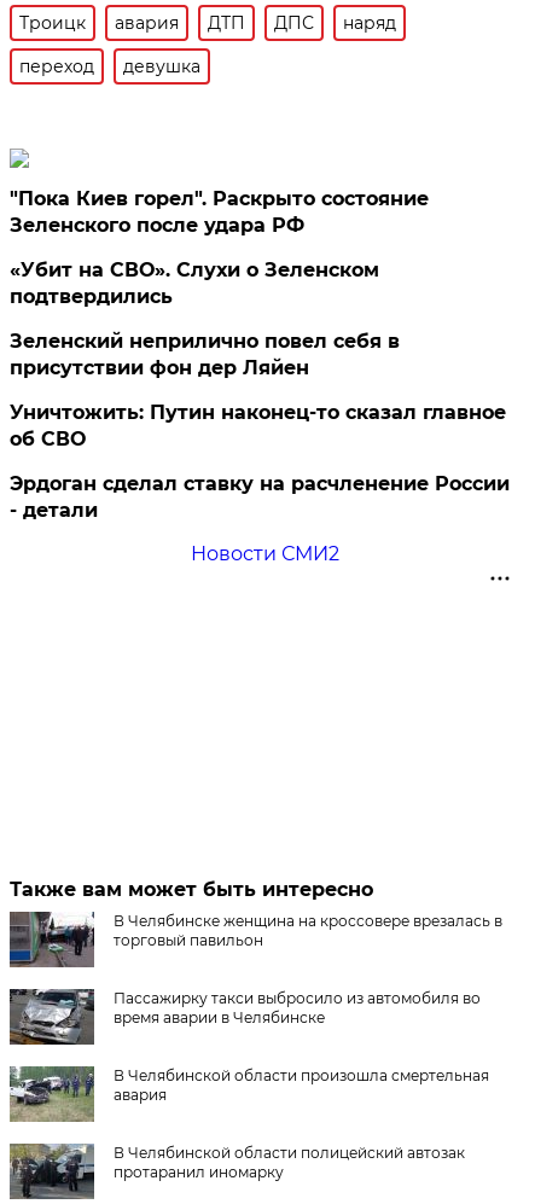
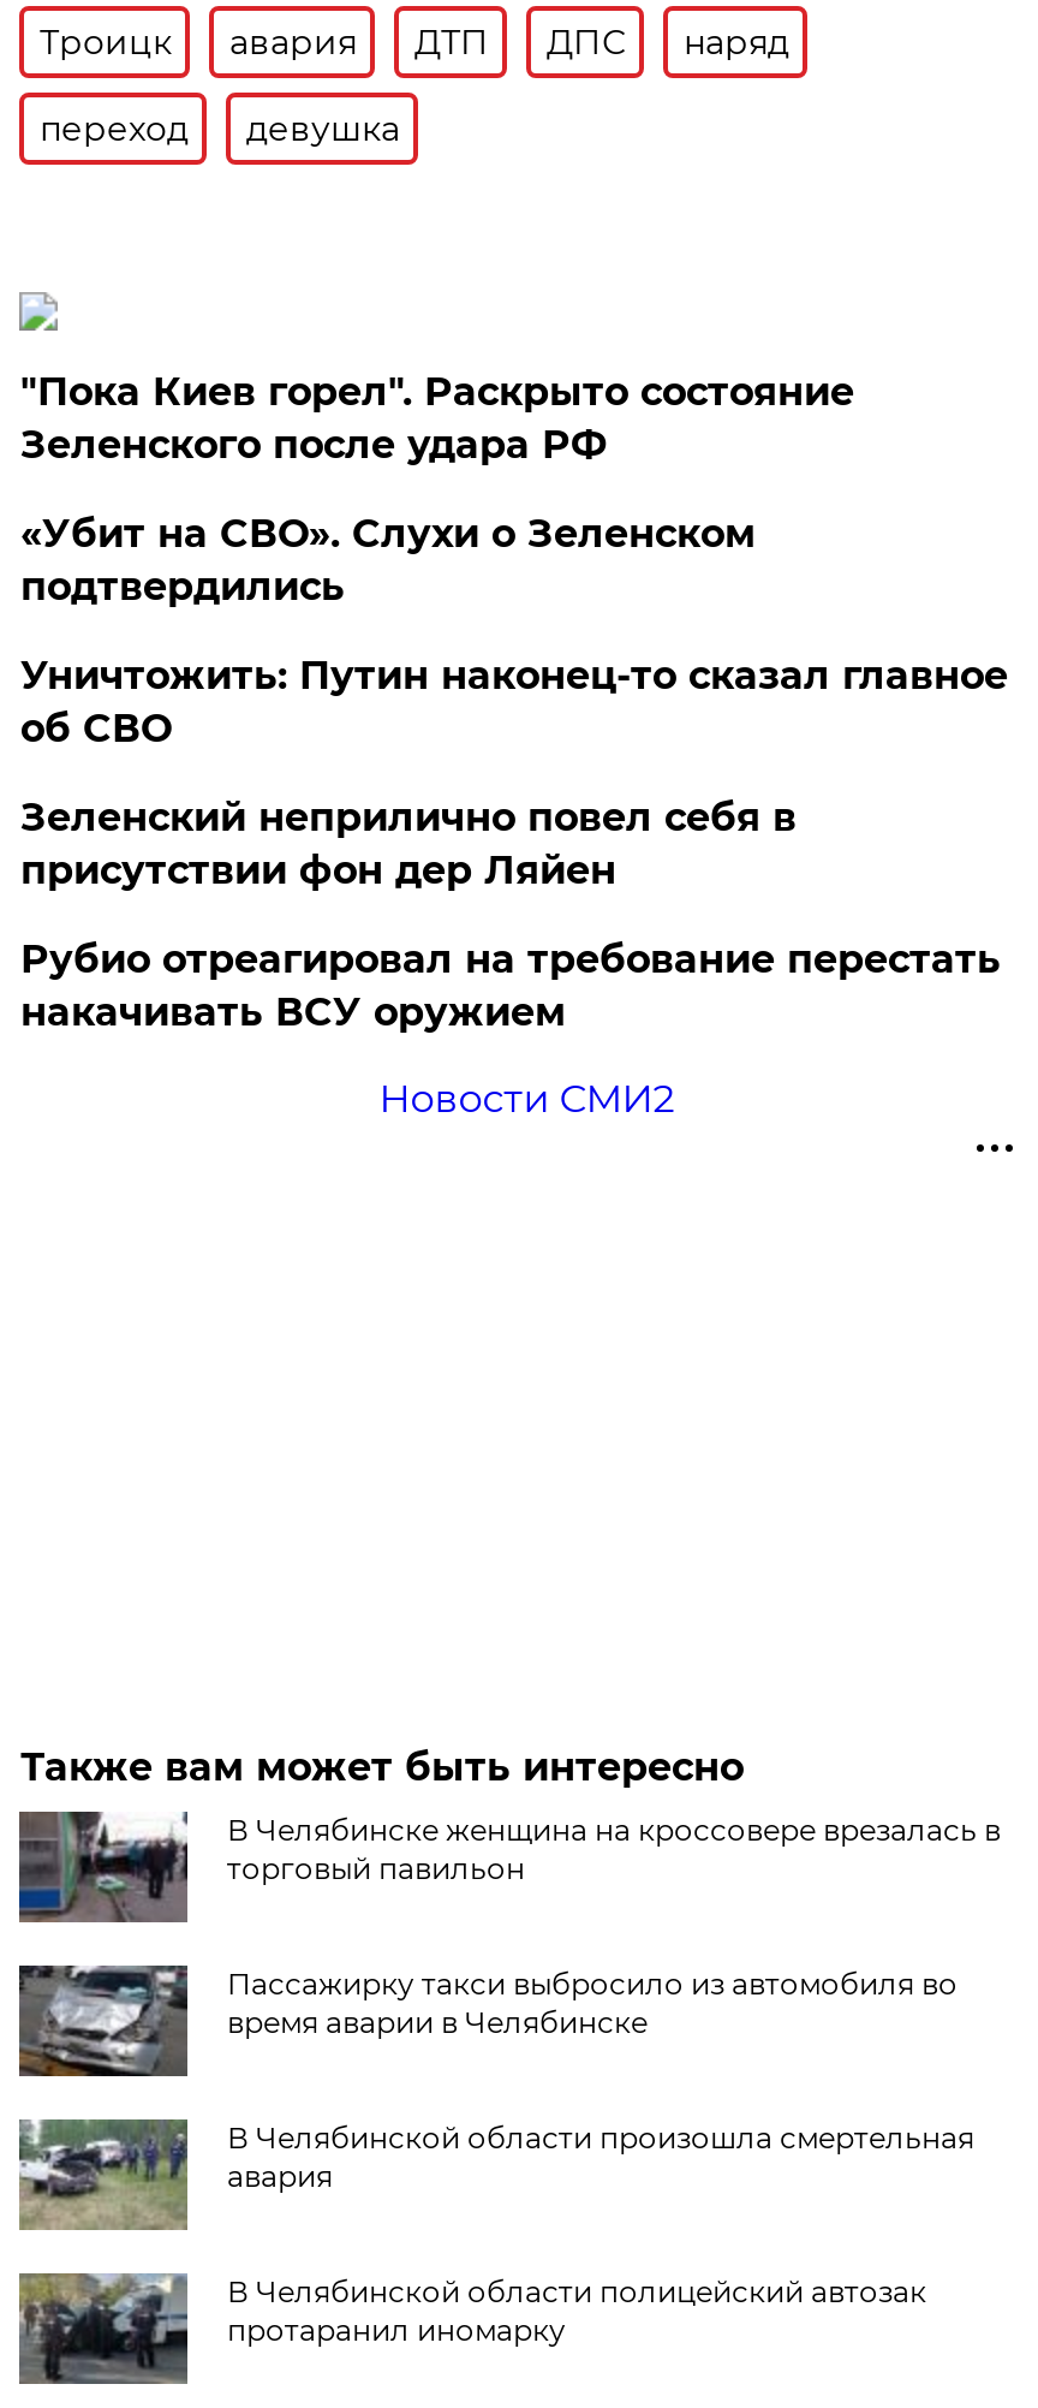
moved down: Зеленский неприлично повел cебя в | присутствии фон дер Ляйен

moved up: Уничтожить: Путин наконец-то сказал главное | об СВО

- Эрдоган сделал ставку на расчленение России
- - детали
+ Рубио отреагировал на требование перестать
+ накачивать ВСУ оружием
